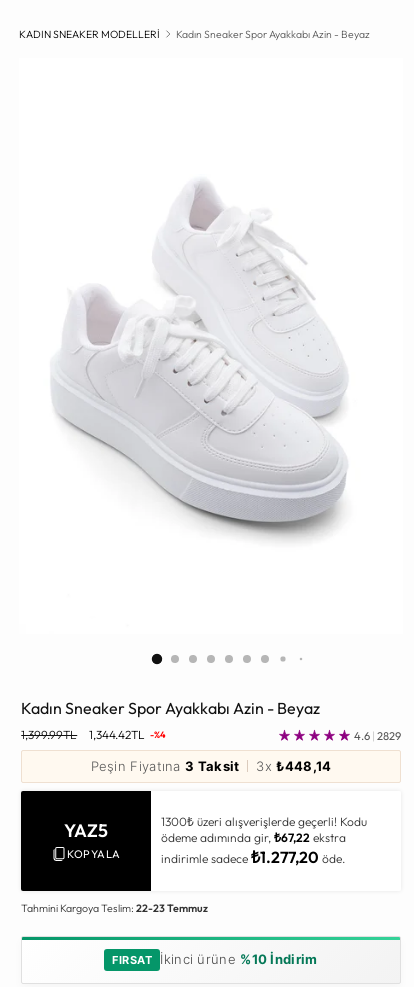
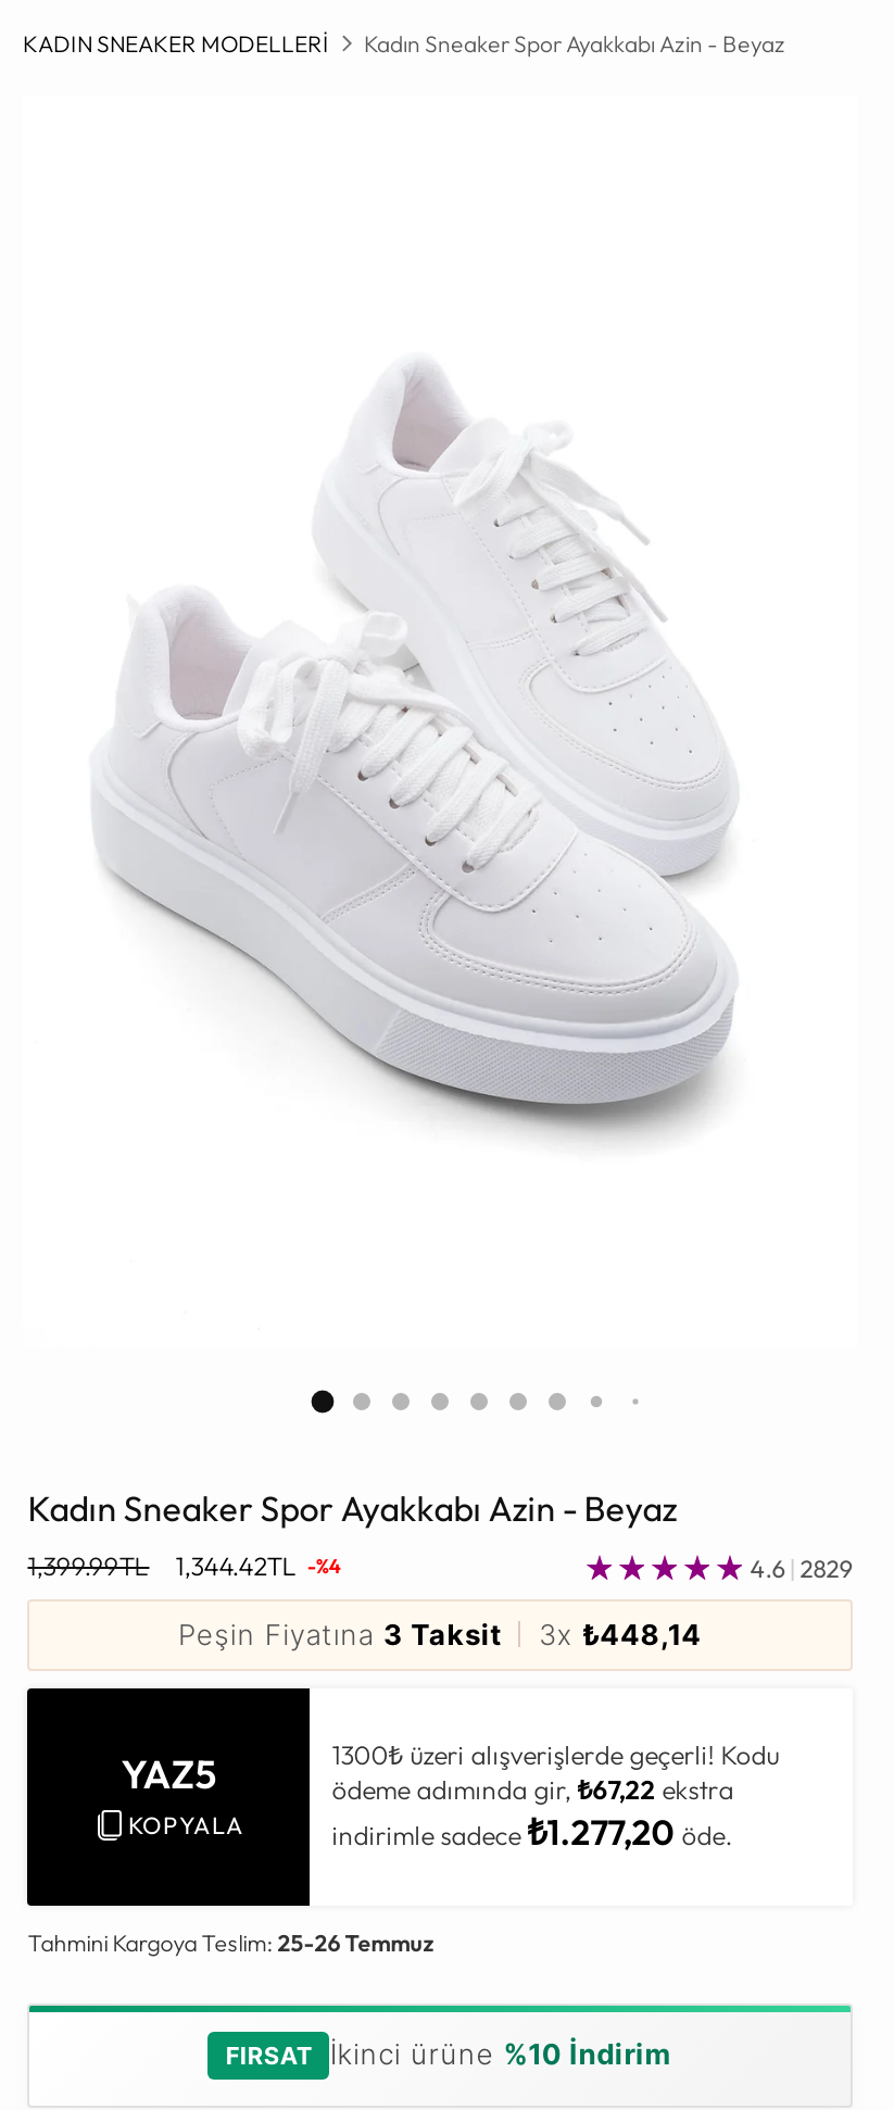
- Tahmini Kargoya Teslim: 22-23 Temmuz
+ Tahmini Kargoya Teslim: 25-26 Temmuz
